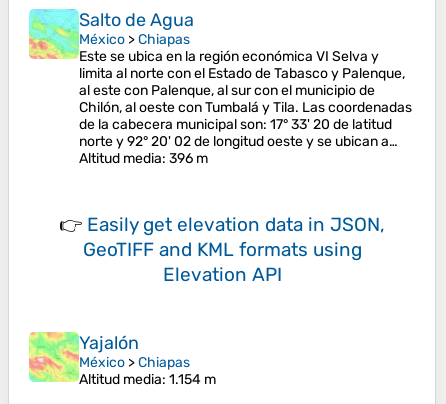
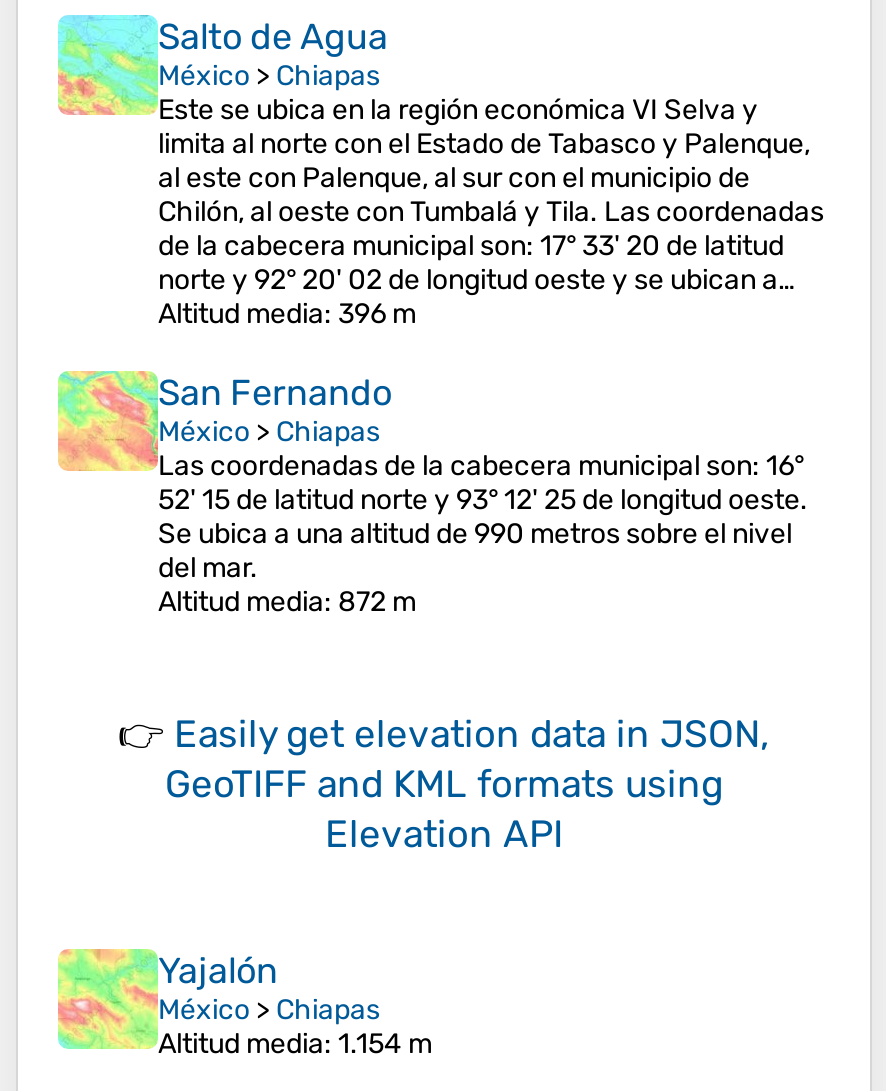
+ [image]
+ San Fernando
+ México > Chiapas
+ Las coordenadas de la cabecera municipal son: 16°
+ 52' 15 de latitud norte y 93° 12' 25 de longitud oeste.
+ Se ubica a una altitud de 990 metros sobre el nivel
+ del mar.
+ Altitud media: 872 m
